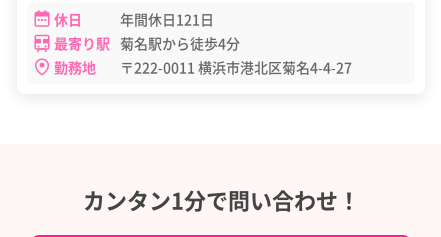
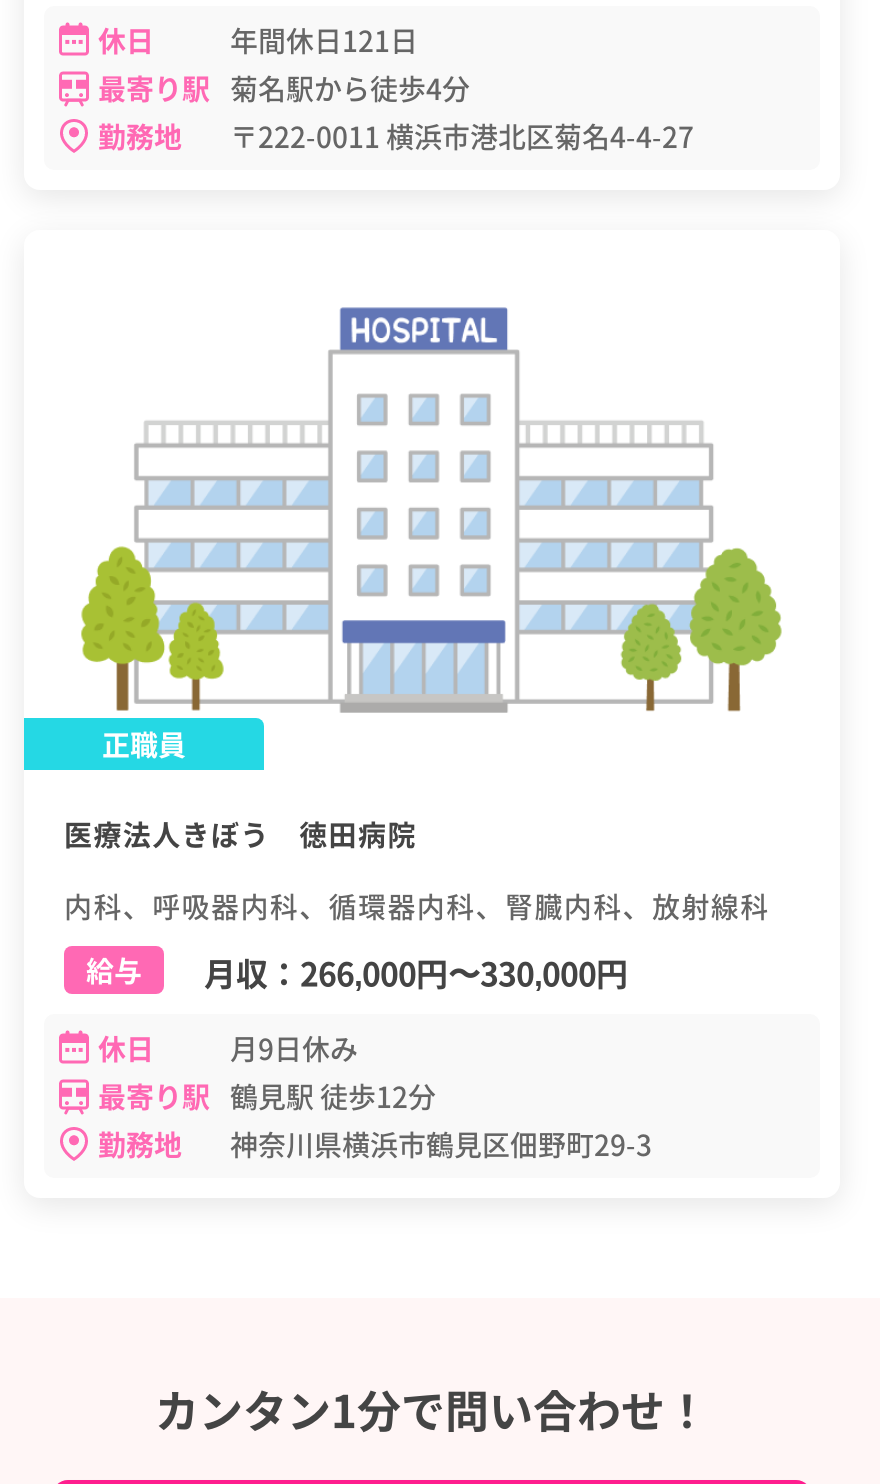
+ [image]
+ 正職員
+ 医療法人きぼう 徳田病院
+ 内科、呼吸器内科、循環器内科、腎臓内科、放射線科
+ 給与
+ 月収：266,000円〜330,000円
+ 休日
+ 月9日休み
+ 最寄り駅 鶴見駅 徒歩12分
+ 勤務地
+ 神奈川県横浜市鶴見区佃野町29-3
